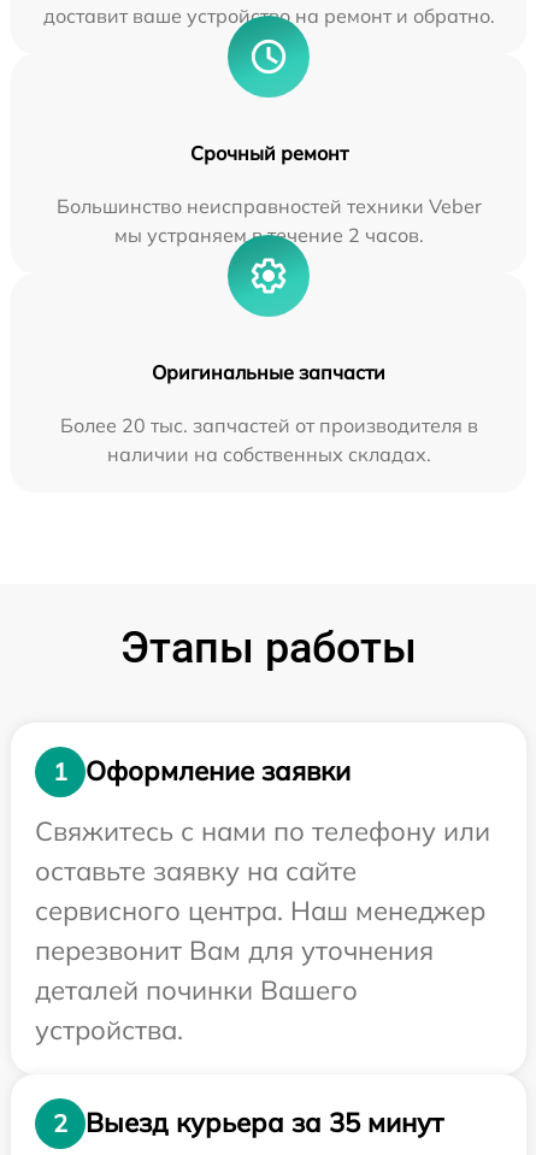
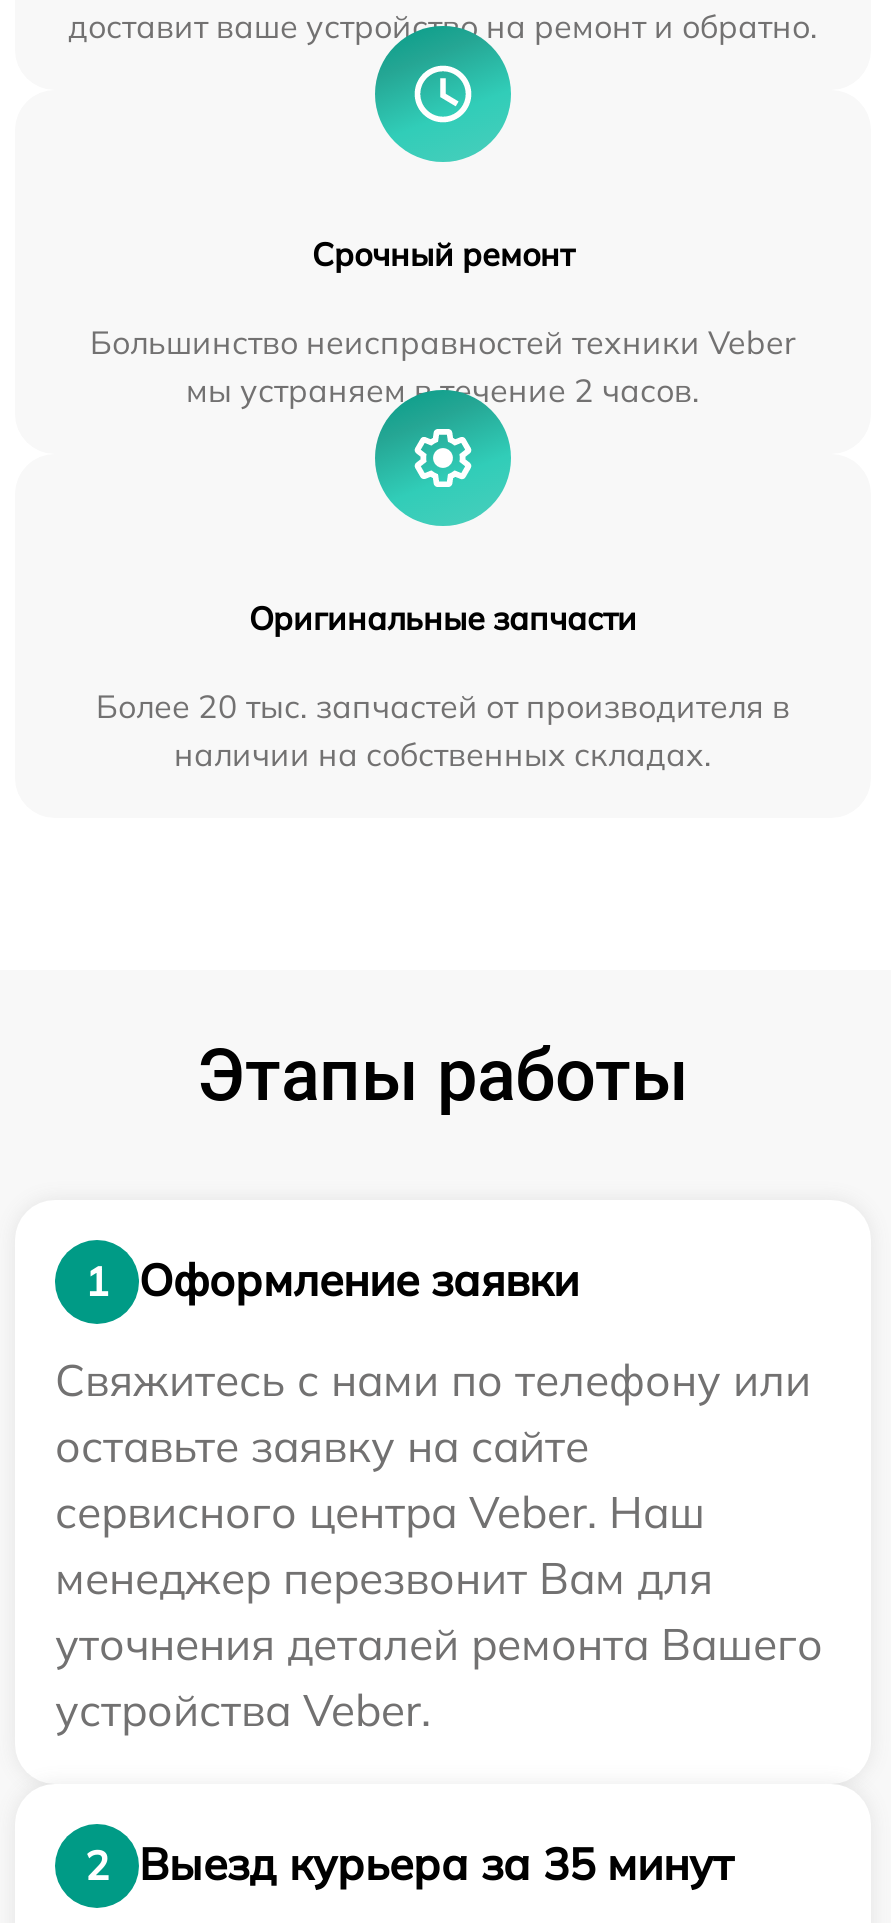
- сервисного центра. Наш менеджер
- перезвонит Вам для уточнения
- деталей починки Вашего
- устройства.
+ сервисного центра Veber. Наш
+ менеджер перезвонит Вам для
+ уточнения деталей ремонта Вашего
+ устройства Veber.
